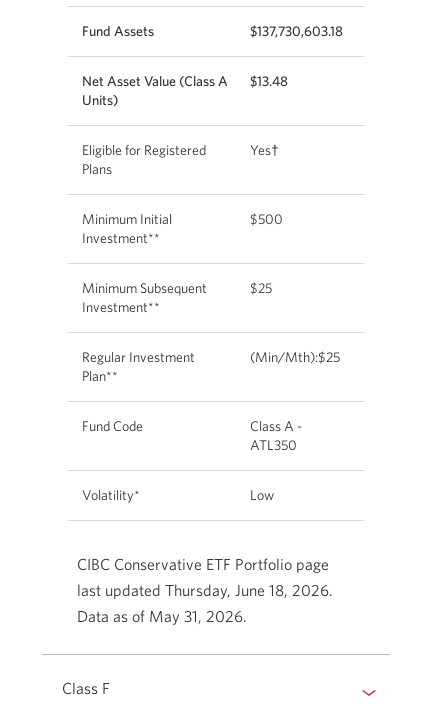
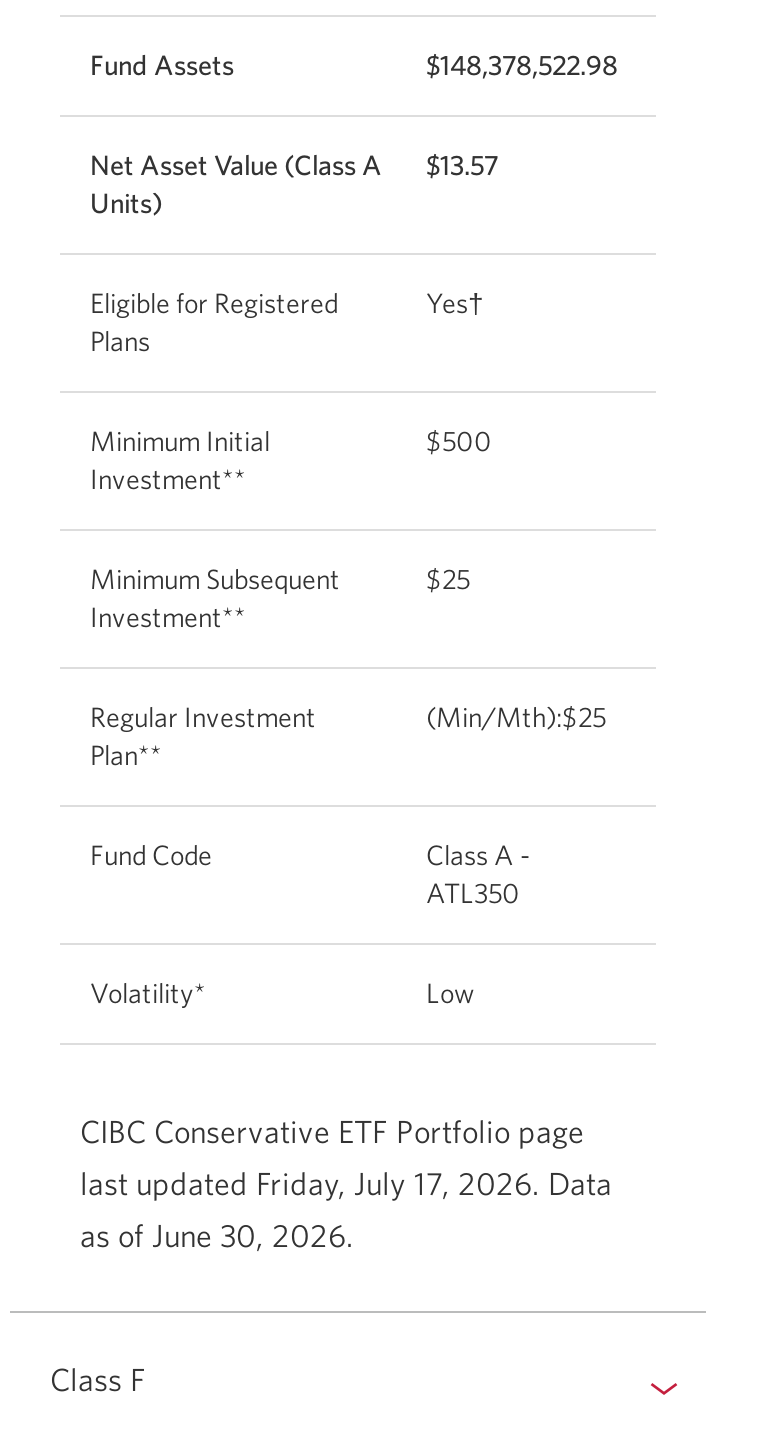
- $137,730,603.18
+ $148,378,522.98

- Net Asset Value (Class A $13.48
+ Net Asset Value (Class A $13.57

- last updated Thursday, June 18, 2026.
- Data as of May 31, 2026.
+ last updated Friday, July 17, 2026. Data
+ as of June 30, 2026.
